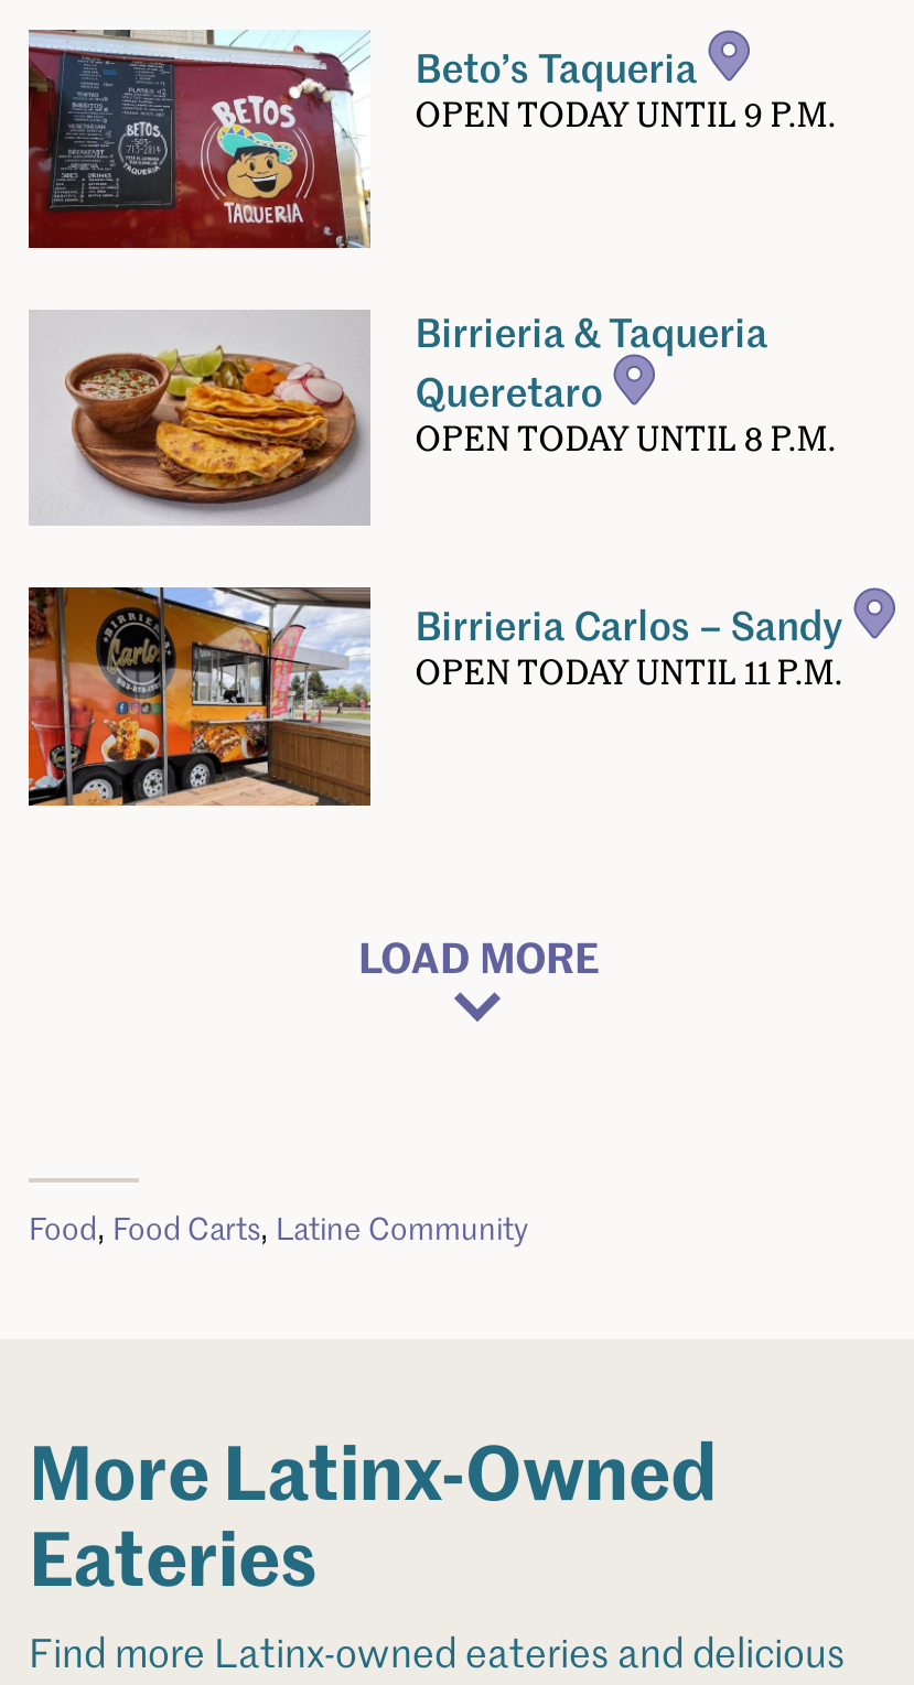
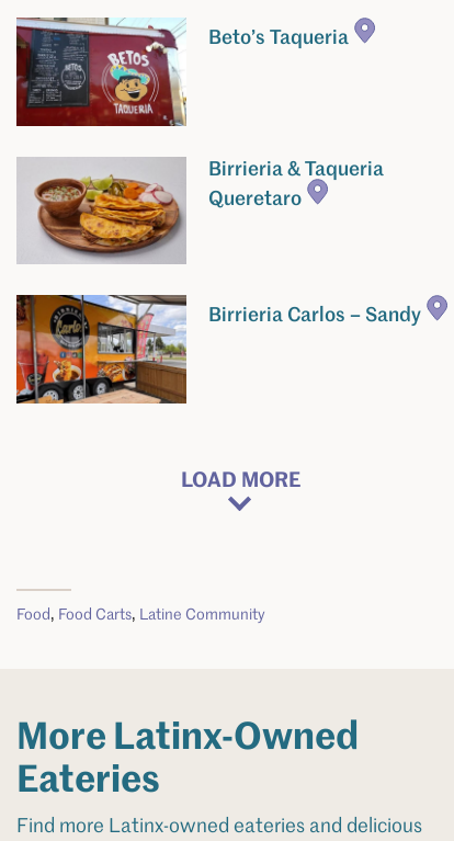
- OPEN TODAY UNTIL 9 P.M.

- OPEN TODAY UNTIL 8 P.M.

- OPEN TODAY UNTIL 11 P.M.
